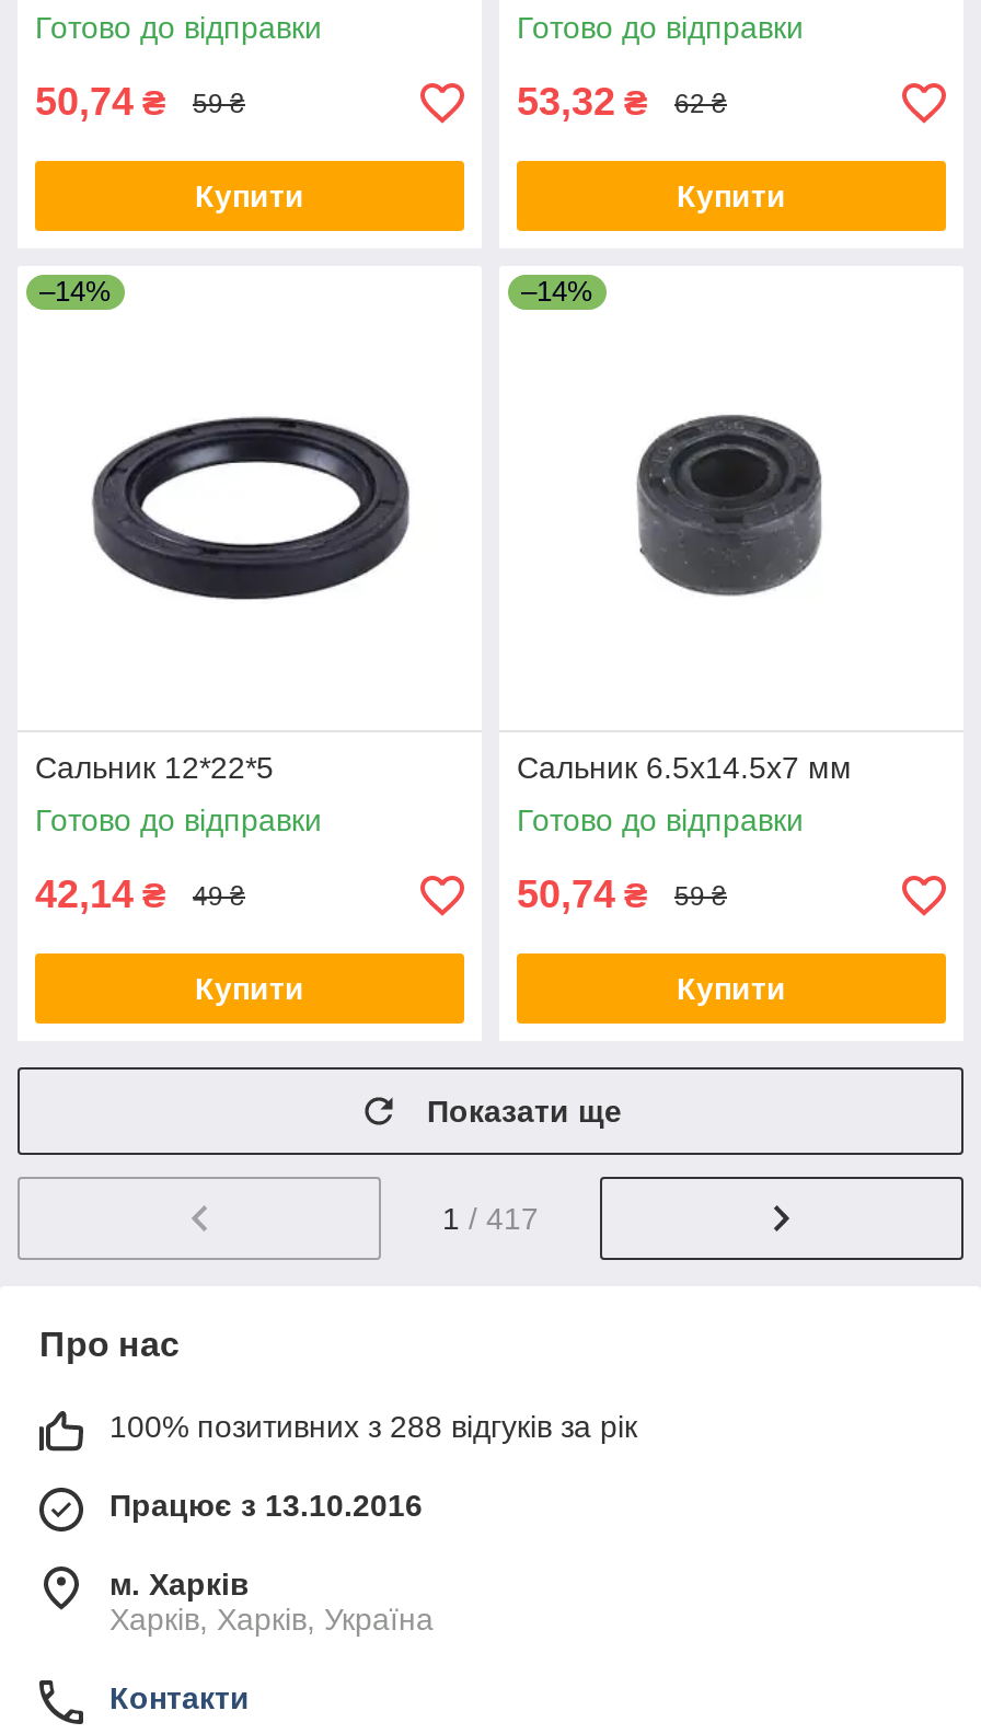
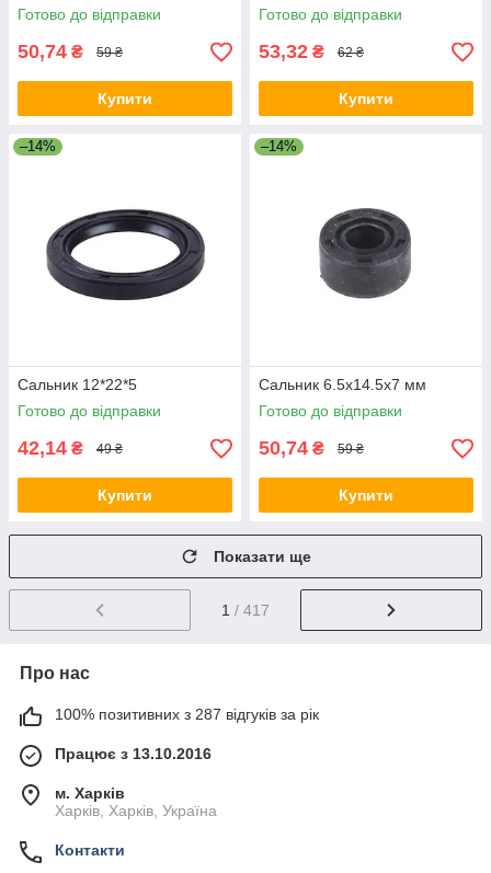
- 100% позитивних з 288 відгуків за рік
+ 100% позитивних з 287 відгуків за рік
